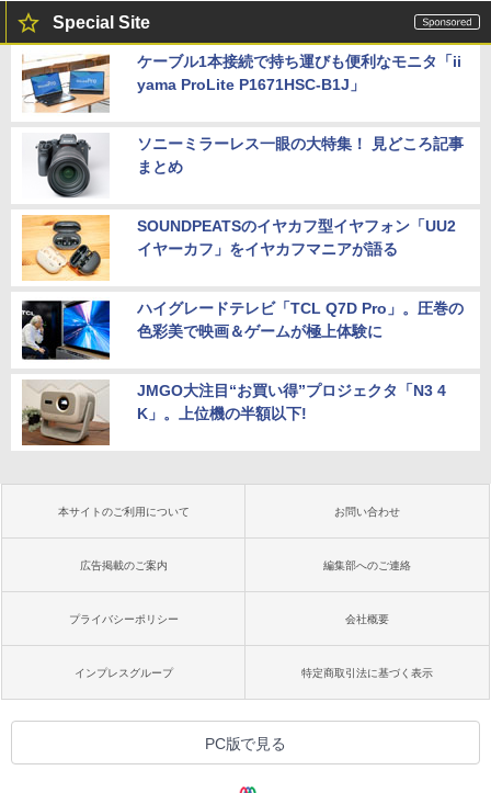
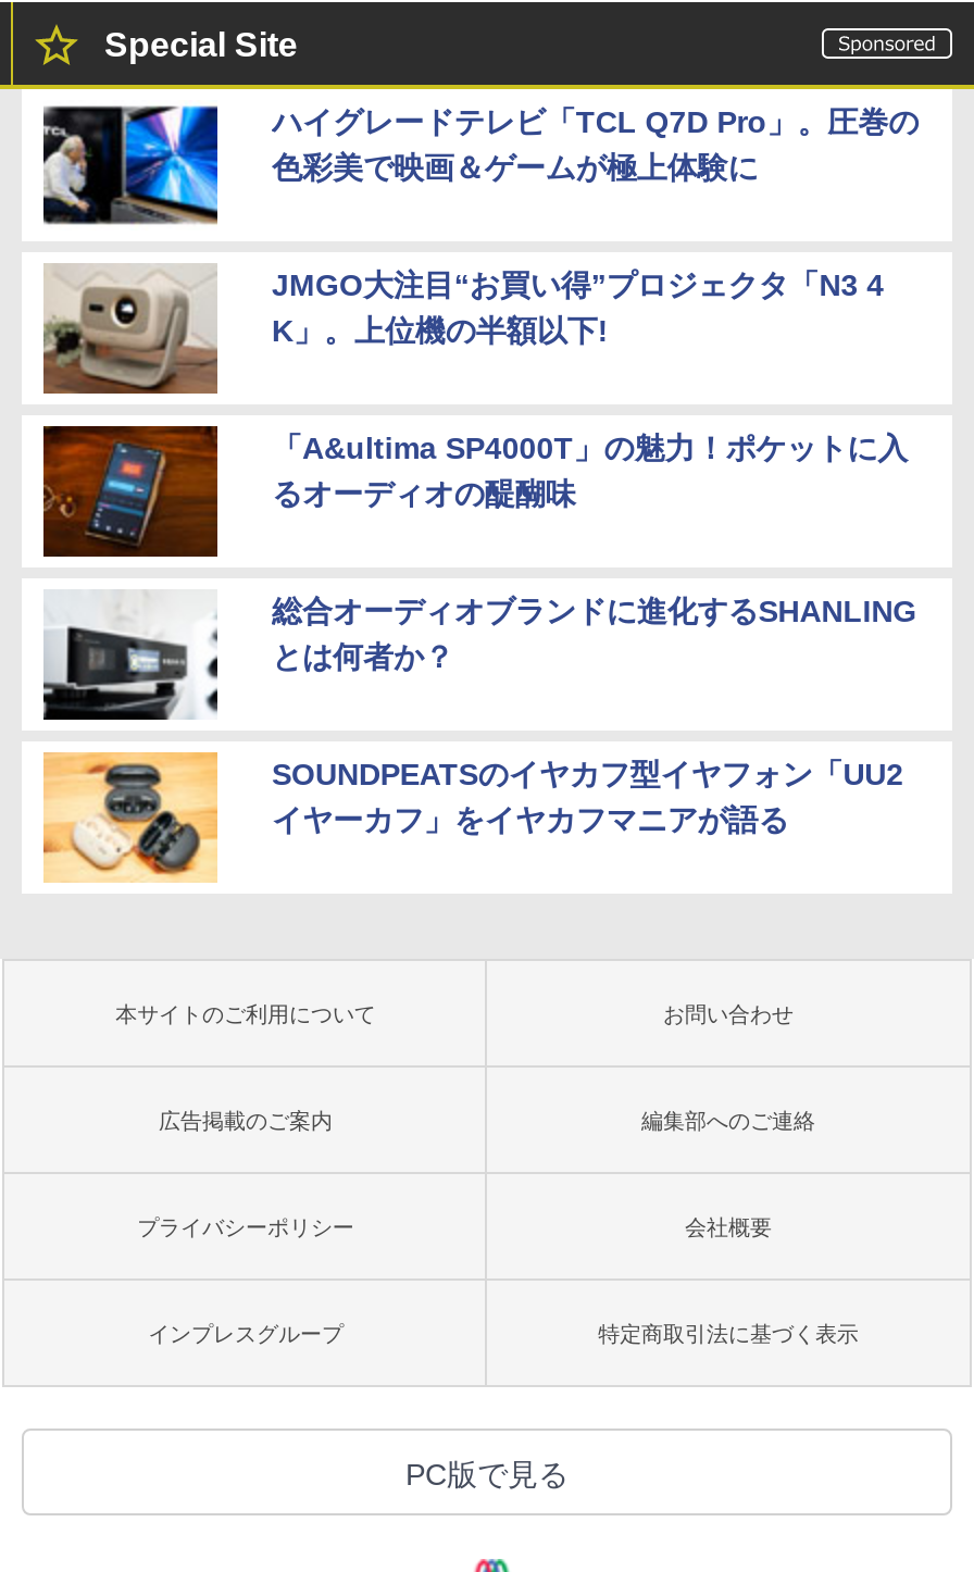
- [image]
- ケーブル1本接続で持ち運びも便利なモニタ「ii
- yama ProLite P1671HSC-B1J」
- ソニーミラーレス一眼の大特集！ 見どころ記事
- まとめ

- [image]

moved down: [image] | SOUNDPEATSのイヤカフ型イヤフォン「UU2 | イヤーカフ」をイヤカフマニアが語る

moved up: [image] | ハイグレードテレビ「TCL Q7D Pro」。圧巻の | 色彩美で映画＆ゲームが極上体験に | JMGO大注目“お買い得”プロジェクタ「N3 4 | K」。上位機の半額以下!

+ [image]
+ 「A&ultima SP4000T」の魅力！ポケットに入
+ るオーディオの醍醐味
+ 総合オーディオブランドに進化するSHANLING
+ とは何者か？

+ [image]
